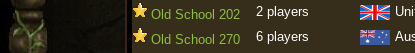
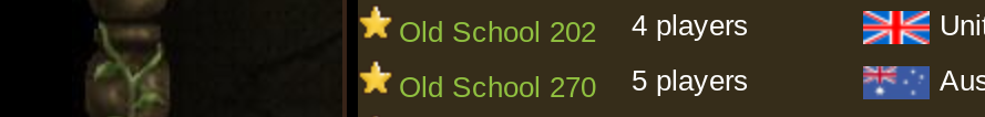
- Old School 202 2 players
+ Old School 202 4 players

- Old School 270 6 players
+ Old School 270 5 players
